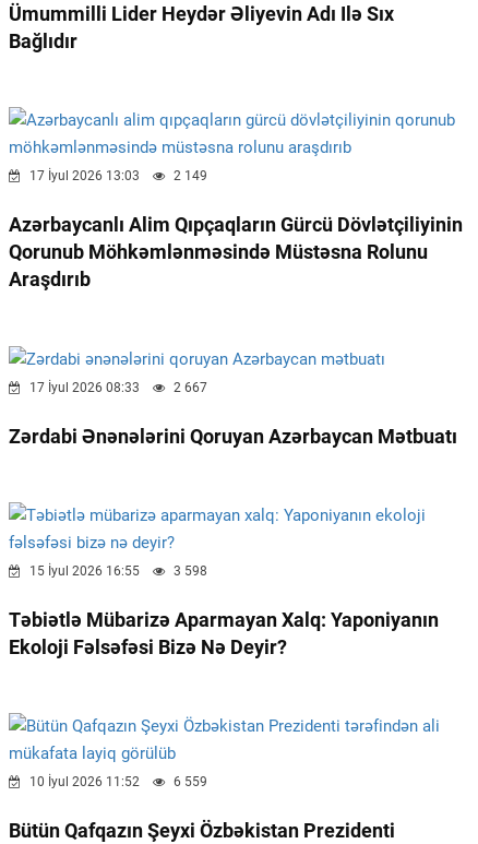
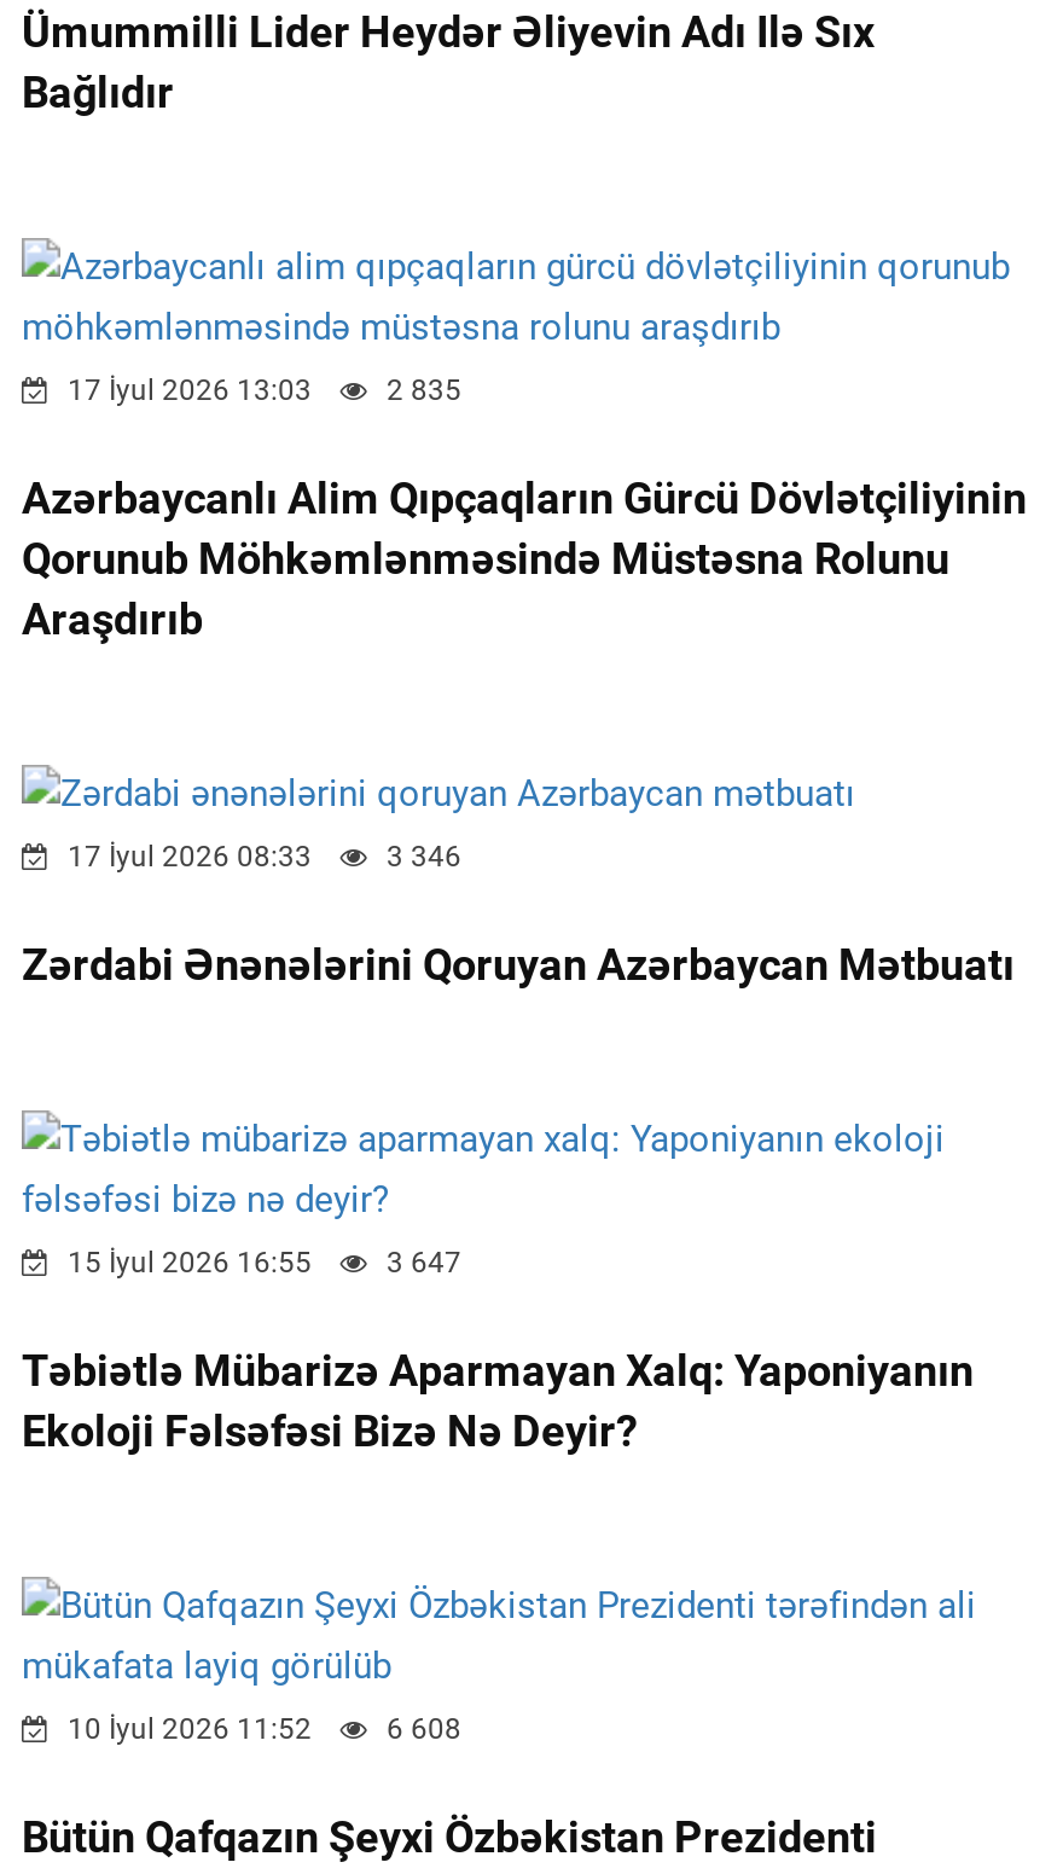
- 17 İyul 2026 13:03 2 149
+ 17 İyul 2026 13:03 2 835

- 17 İyul 2026 08:33 2 667
+ 17 İyul 2026 08:33 3 346

- 15 İyul 2026 16:55 3 598
+ 15 İyul 2026 16:55 3 647

- 10 İyul 2026 11:52 6 559
+ 10 İyul 2026 11:52 6 608
